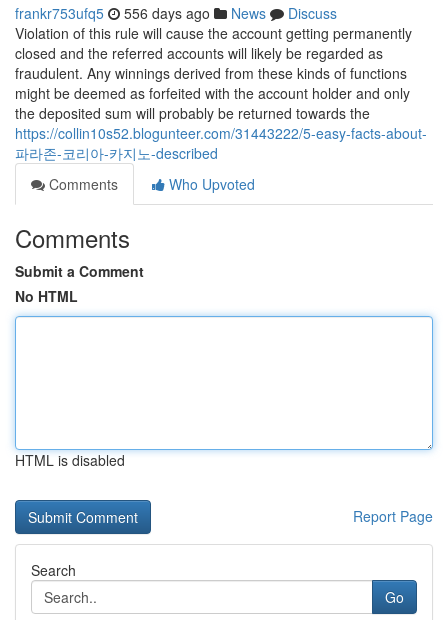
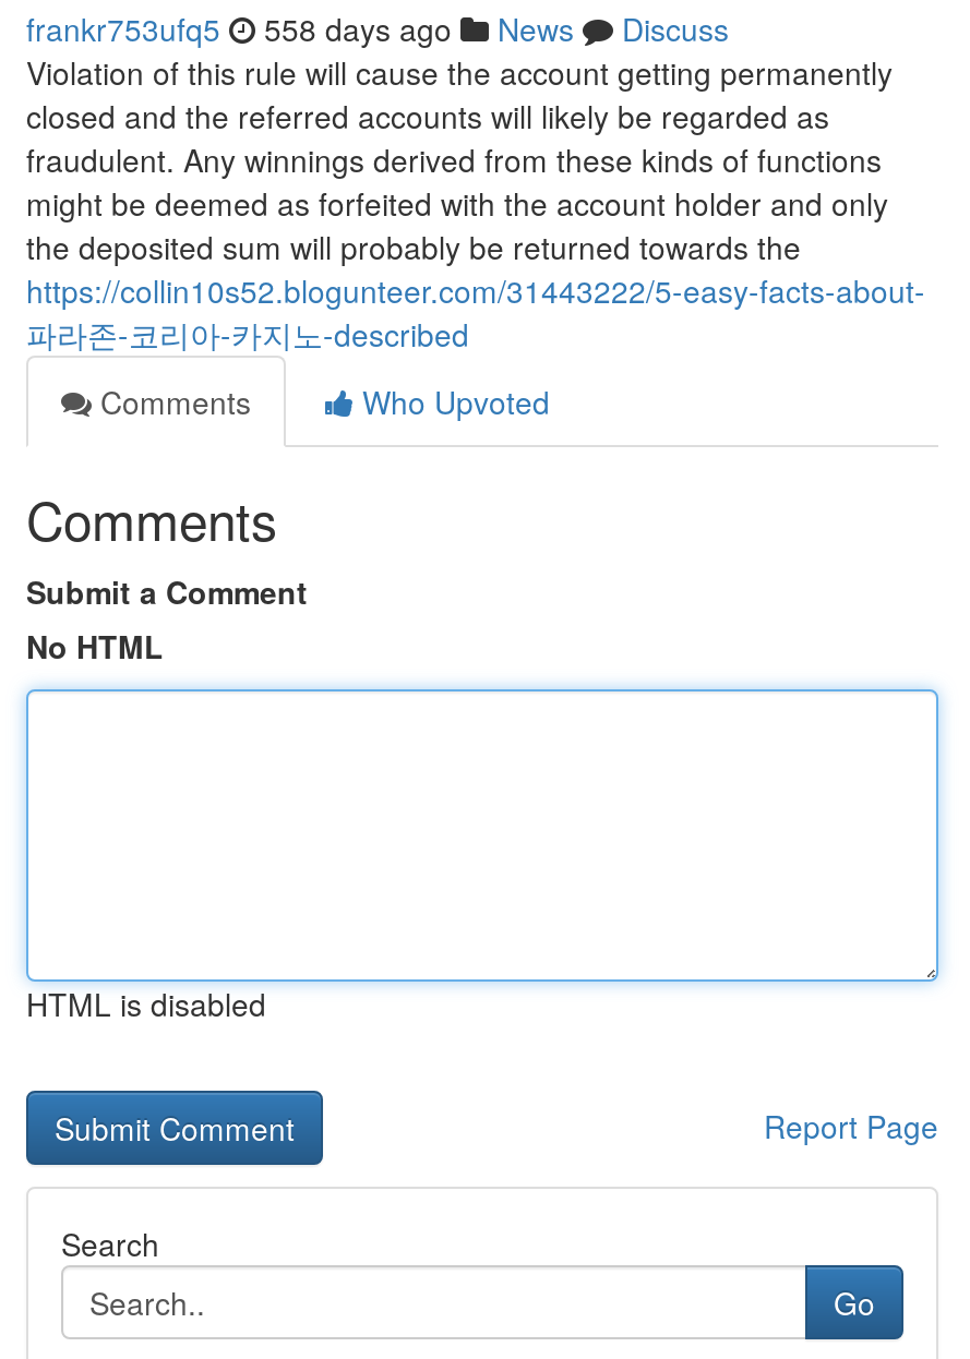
- frankr753ufq5 556 days ago News Discuss
+ frankr753ufq5 558 days ago News Discuss
